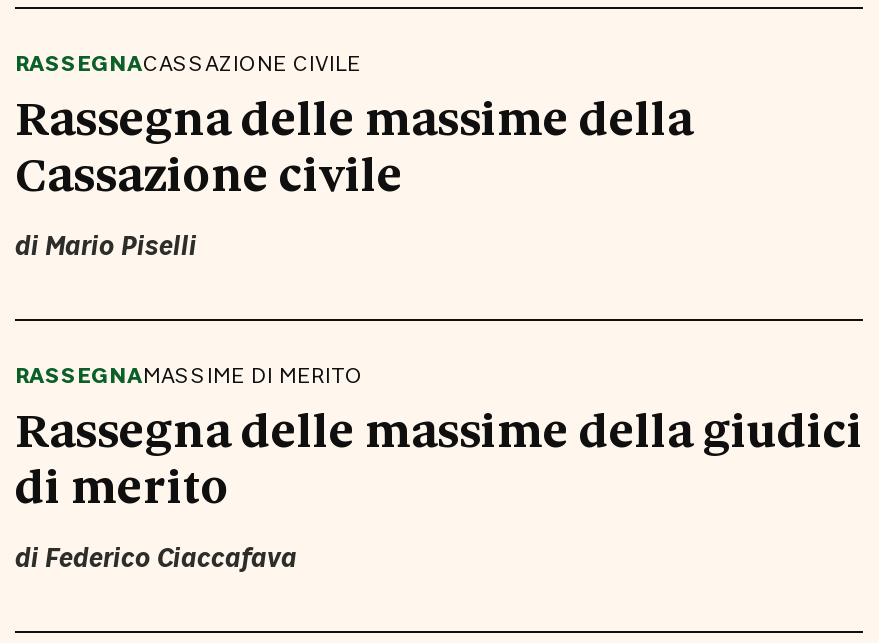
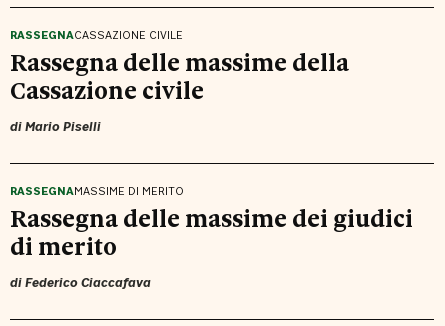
- Rassegna delle massime della giudici
+ Rassegna delle massime dei giudici
